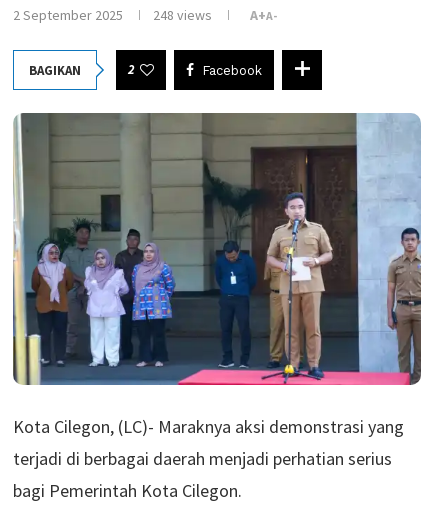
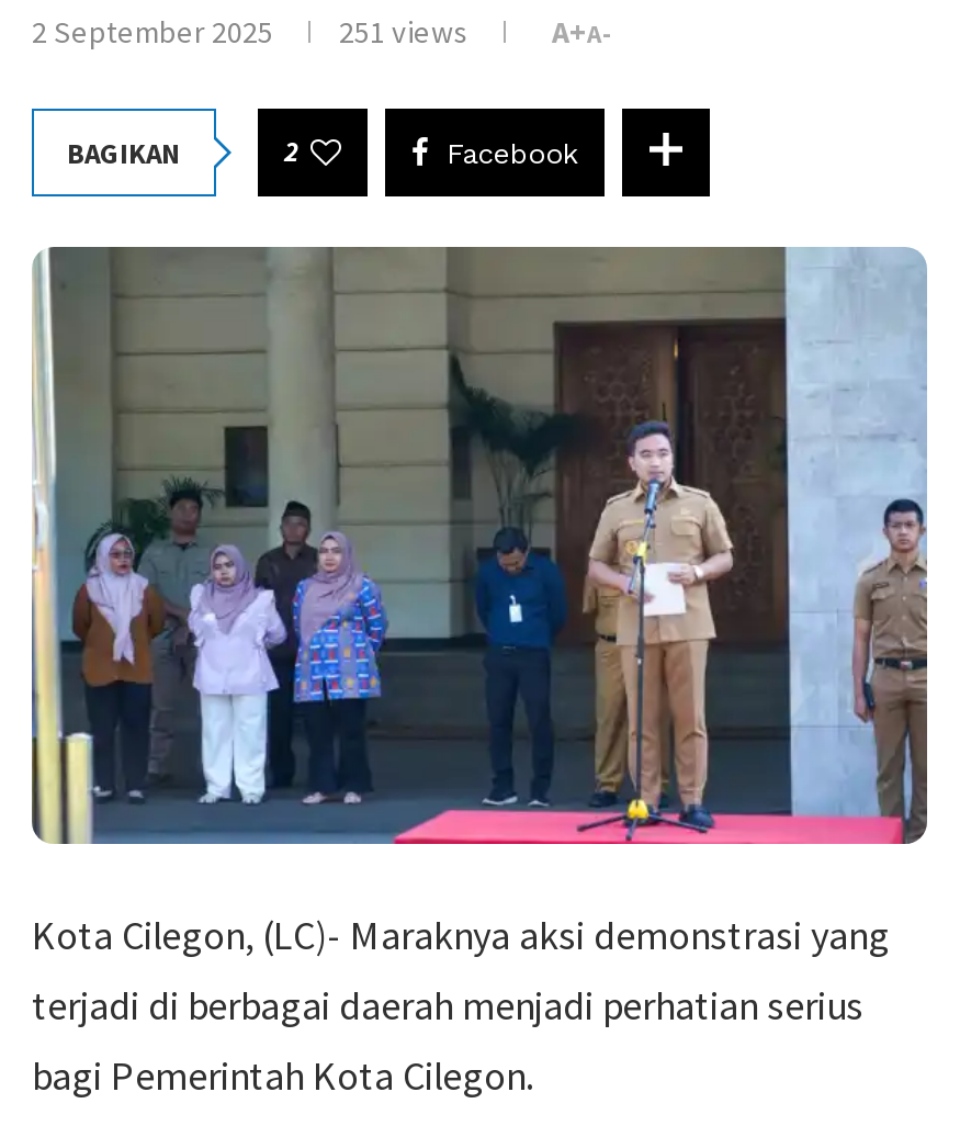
- 2 September 2025 248 views
+ 2 September 2025 251 views
